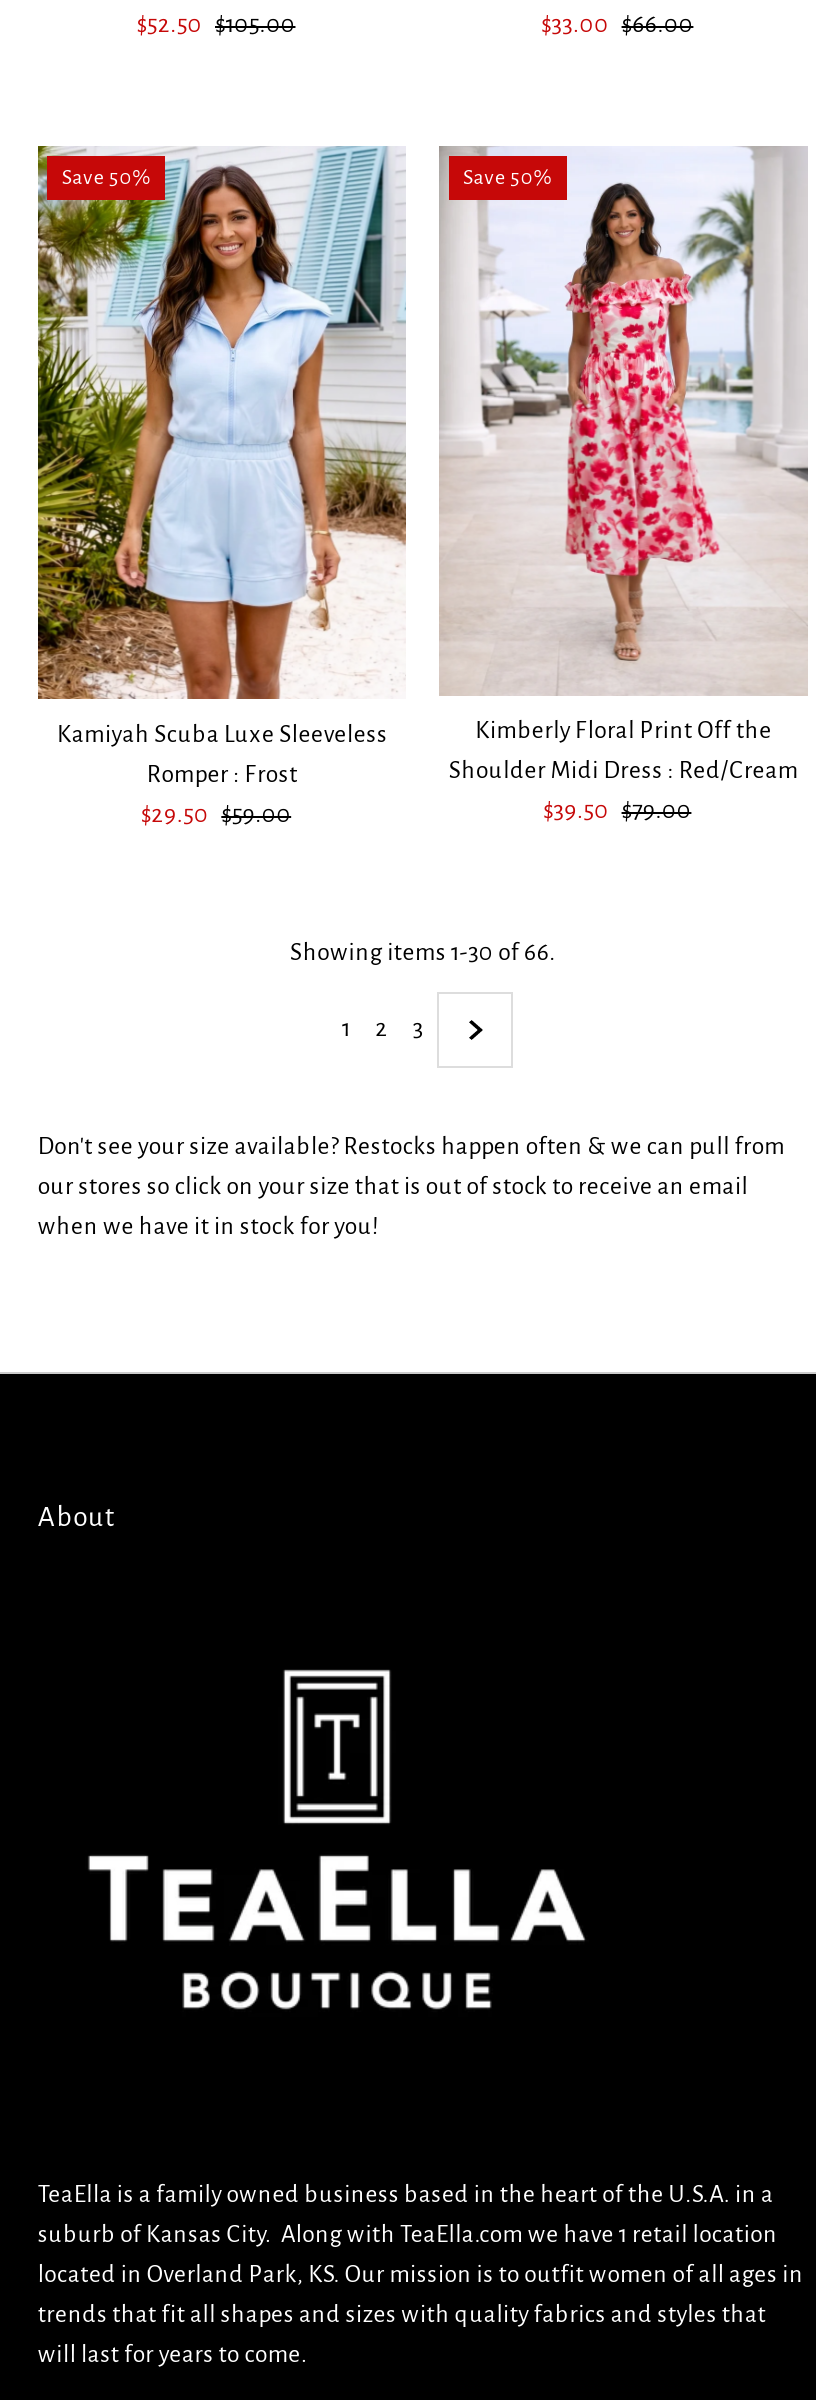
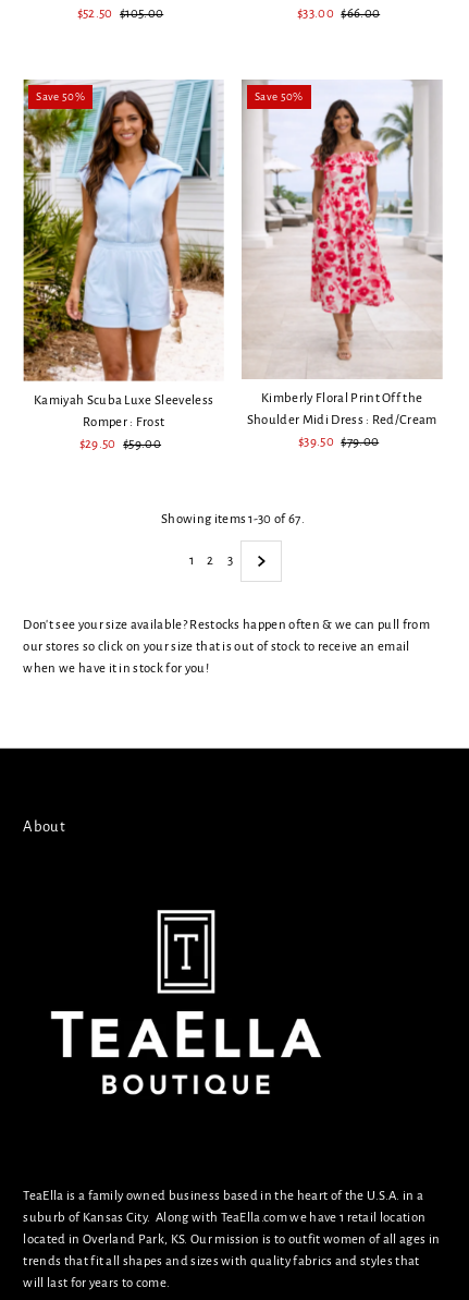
- Showing items 1-30 of 66.
+ Showing items 1-30 of 67.
